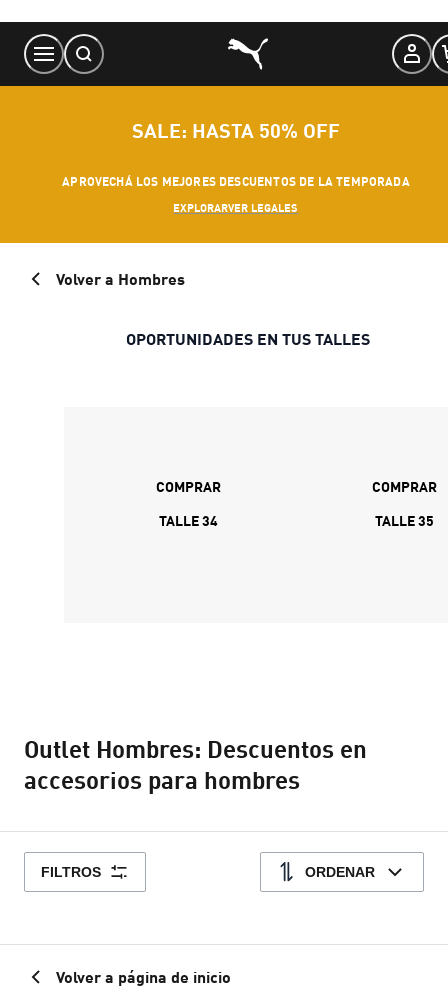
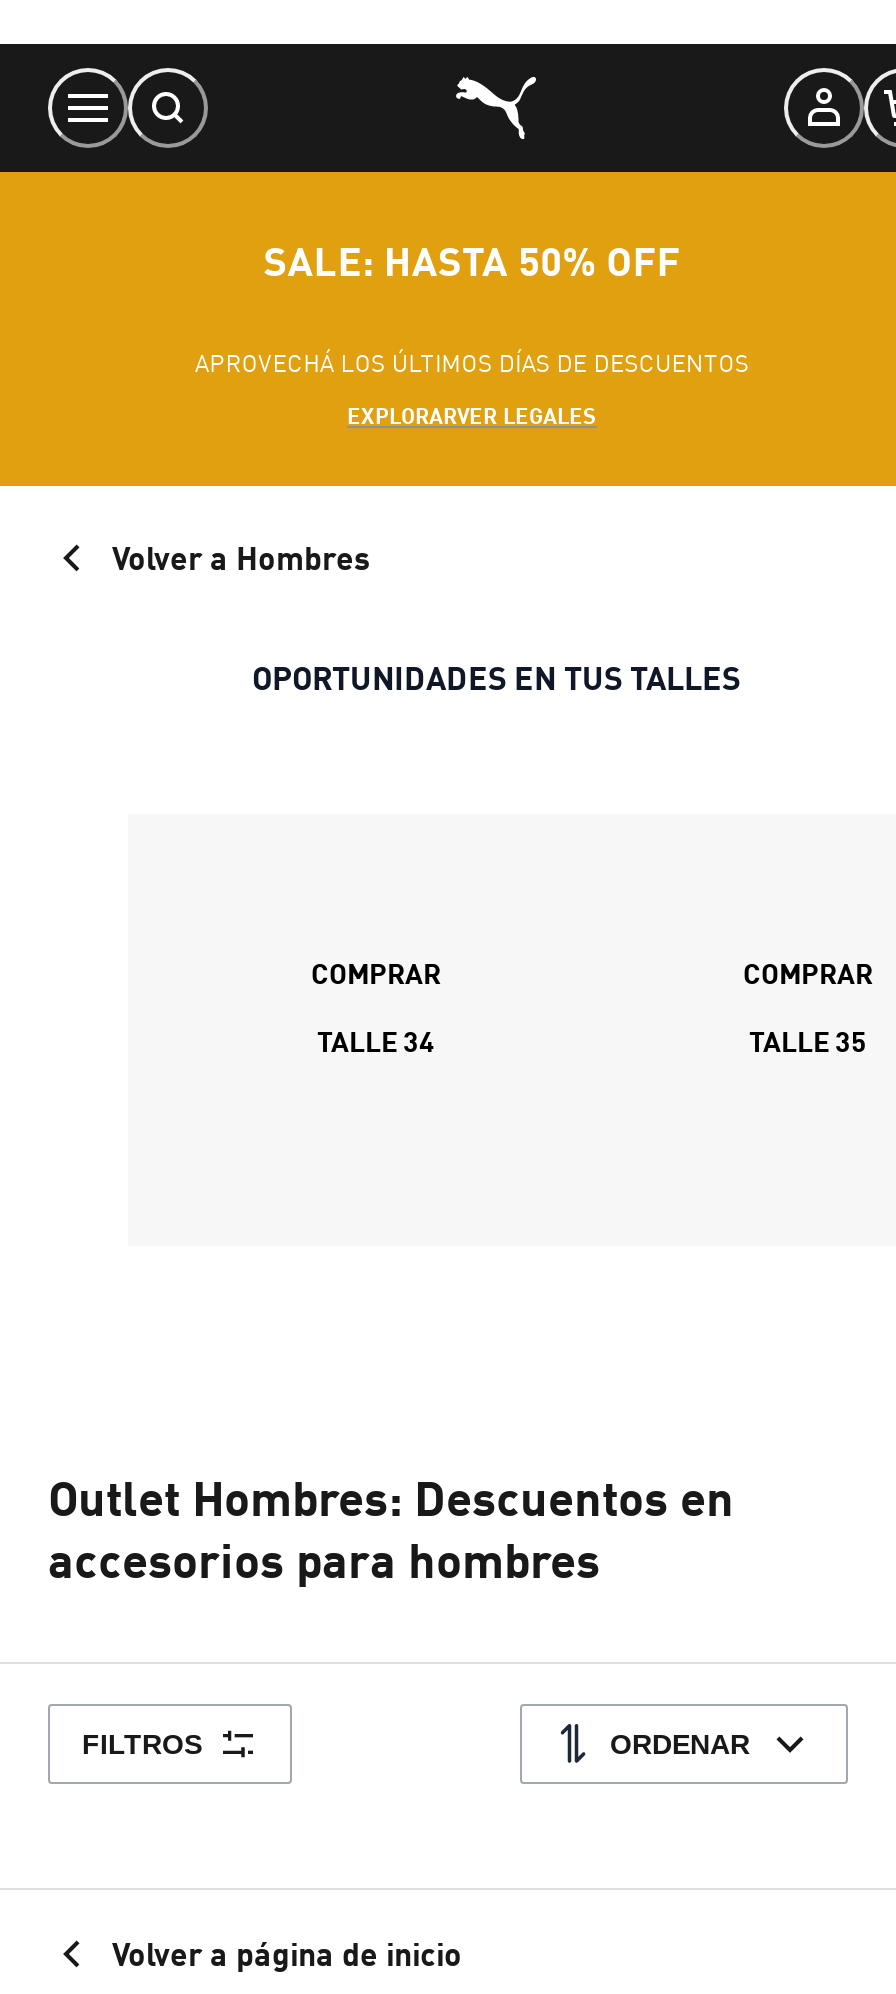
- APROVECHÁ LOS MEJORES DESCUENTOS DE LA TEMPORADA
+ APROVECHÁ LOS ÚLTIMOS DÍAS DE DESCUENTOS
